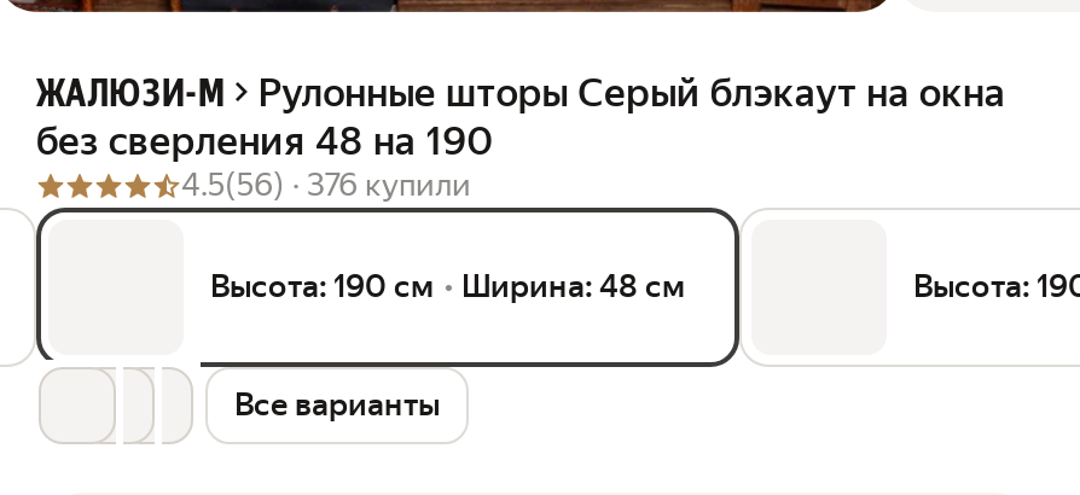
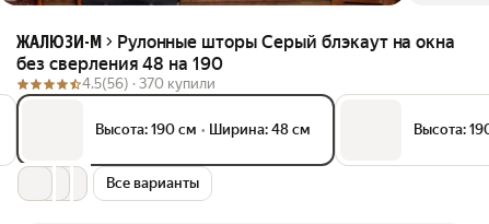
- 4.5(56) · 376 купили
+ 4.5(56) · 370 купили
